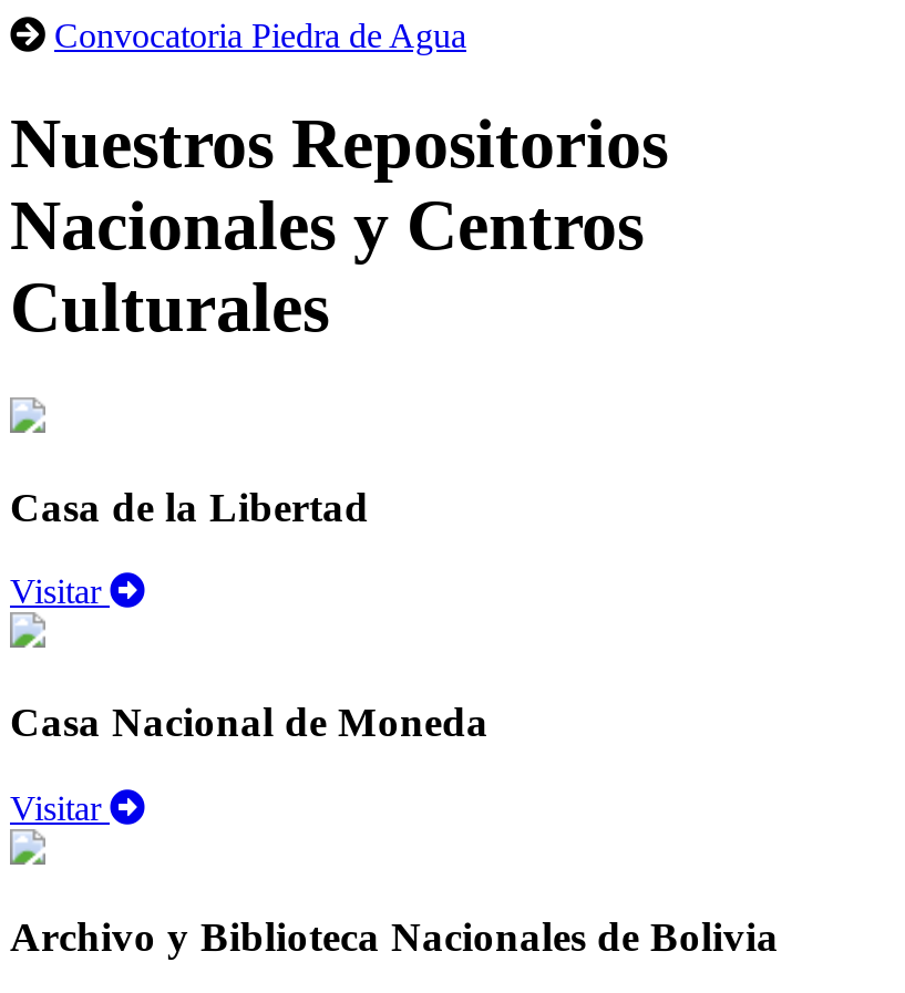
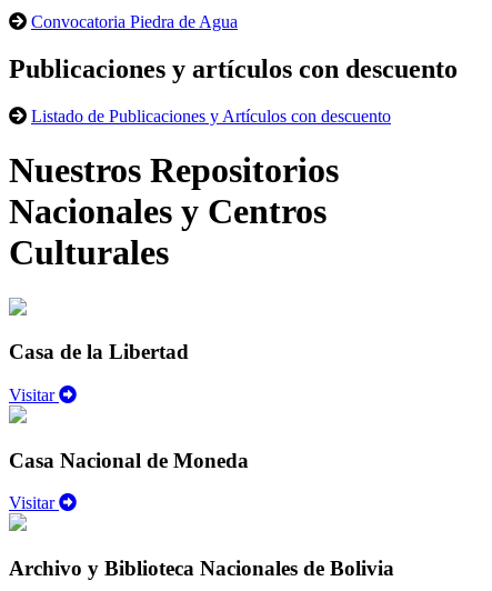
+ Publicaciones y artículos con descuento
+ Listado de Publicaciones y Artículos con descuento
